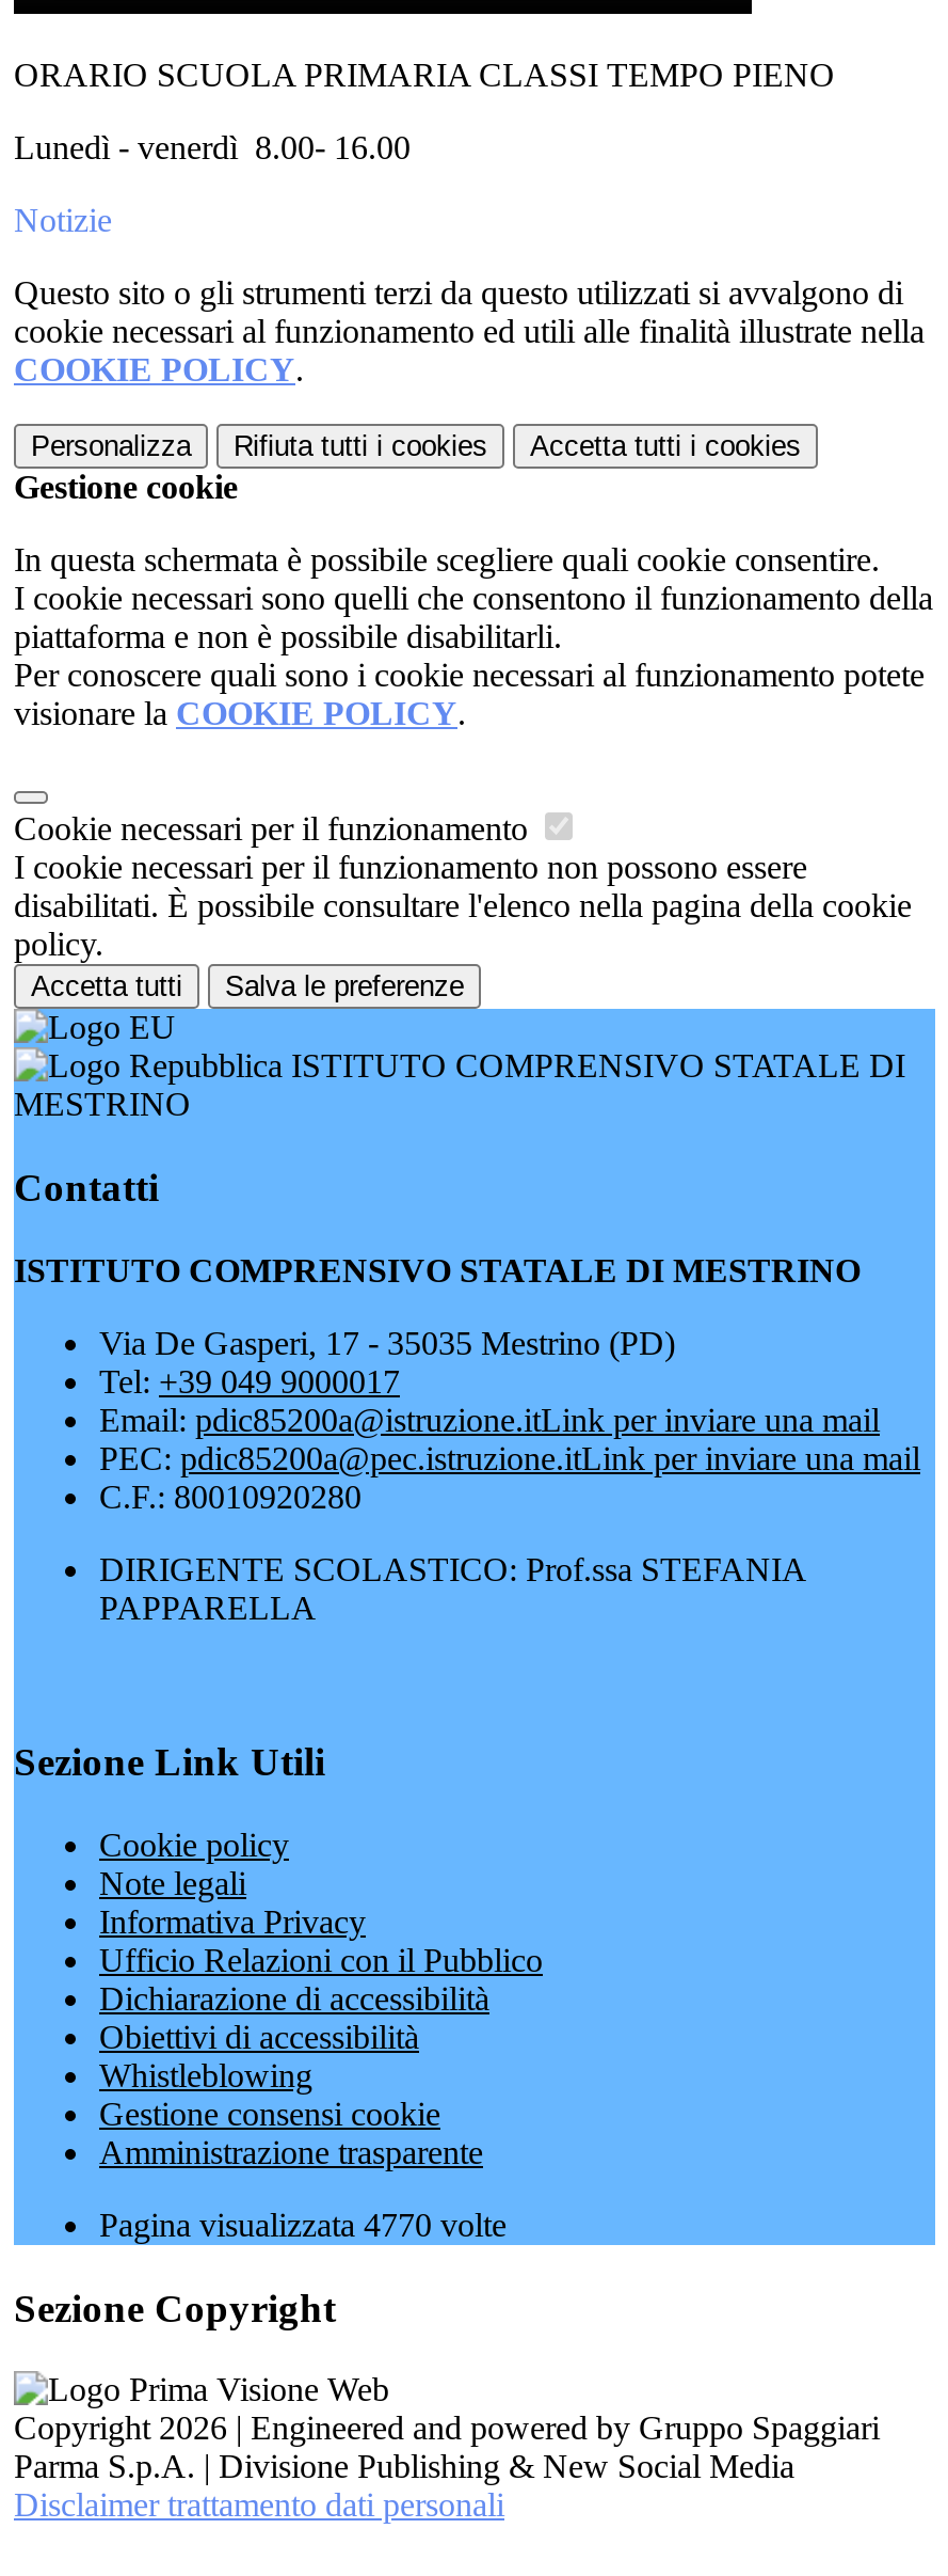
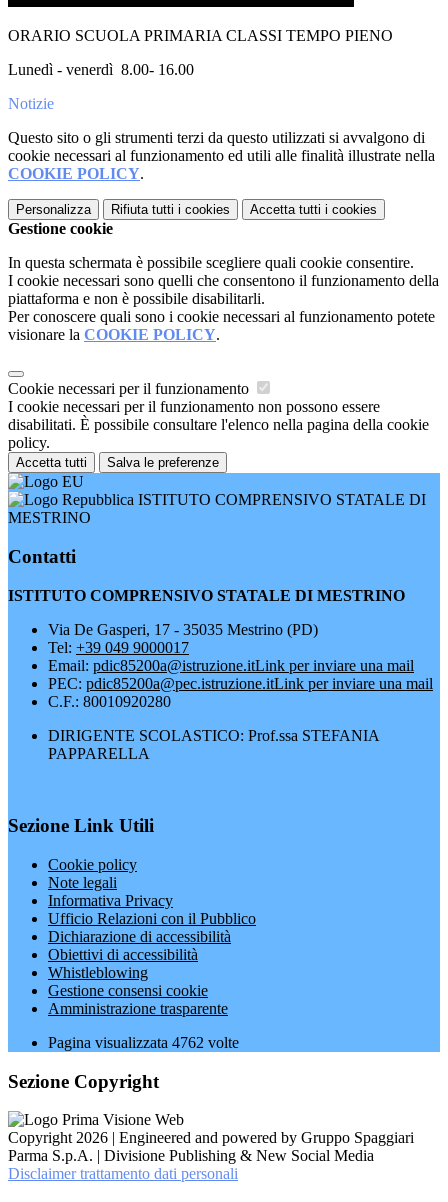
- Pagina visualizzata 4770 volte
+ Pagina visualizzata 4762 volte
